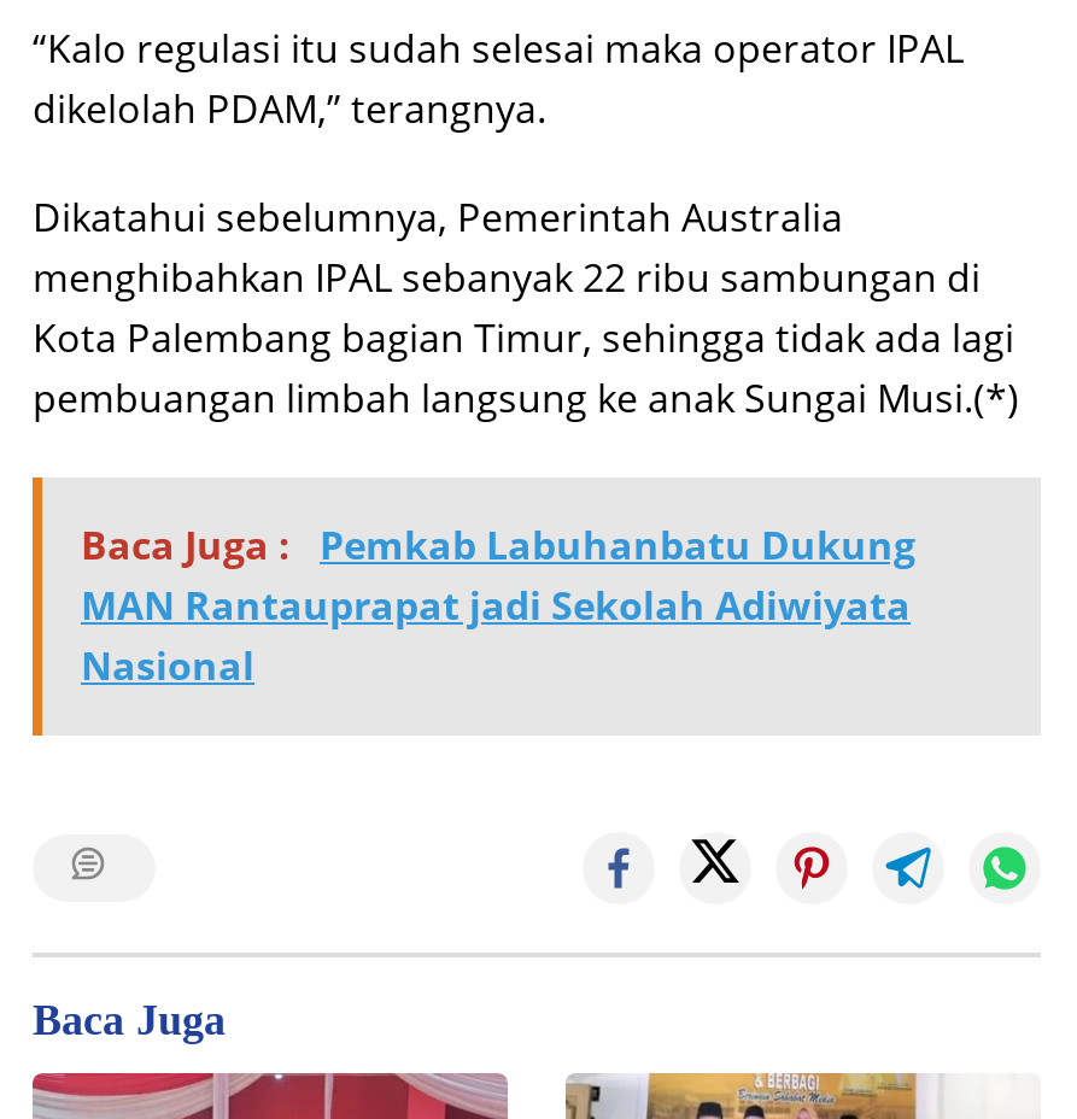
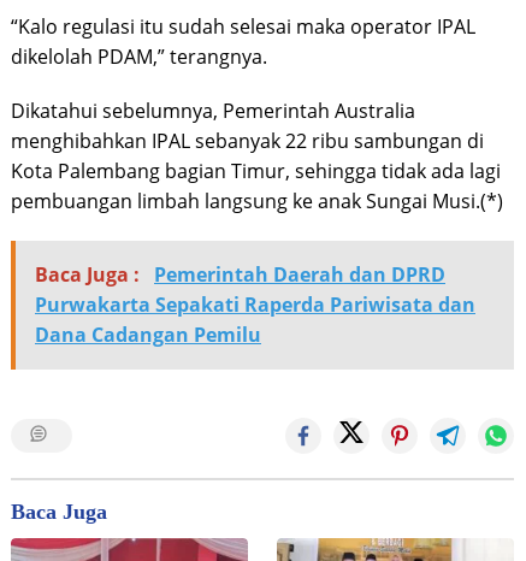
- Baca Juga : Pemkab Labuhanbatu Dukung
- MAN Rantauprapat jadi Sekolah Adiwiyata
- Nasional
+ Baca Juga : Pemerintah Daerah dan DPRD
+ Purwakarta Sepakati Raperda Pariwisata dan
+ Dana Cadangan Pemilu
